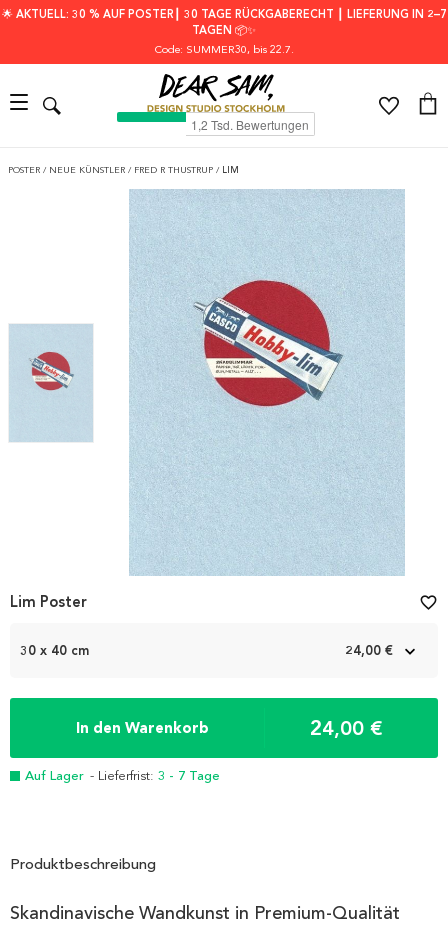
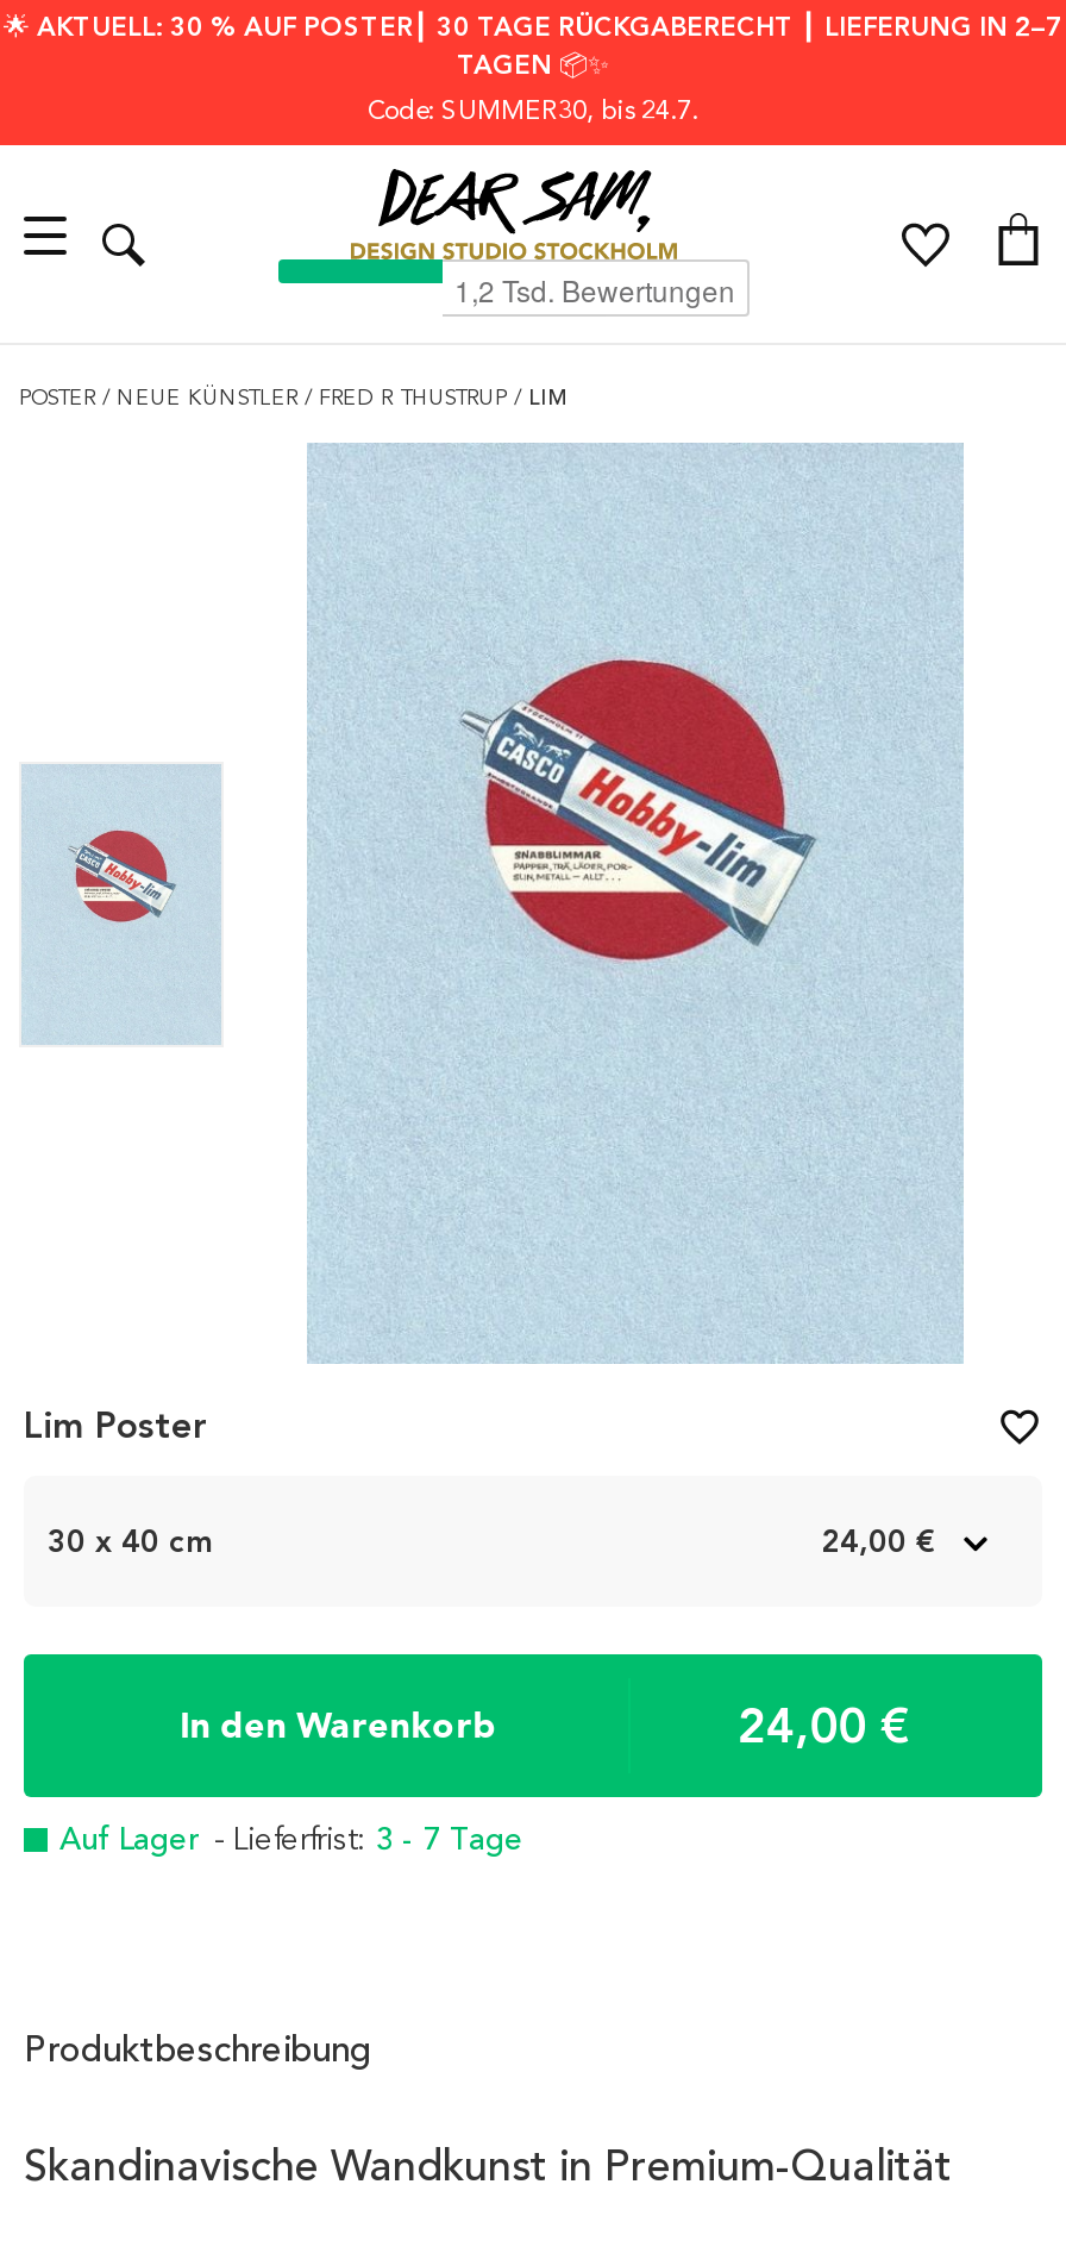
- Code: SUMMER30, bis 22.7.
+ Code: SUMMER30, bis 24.7.
